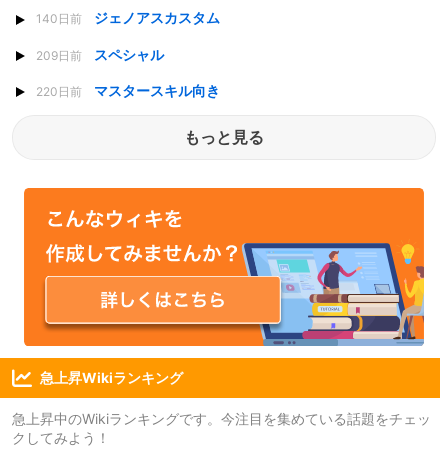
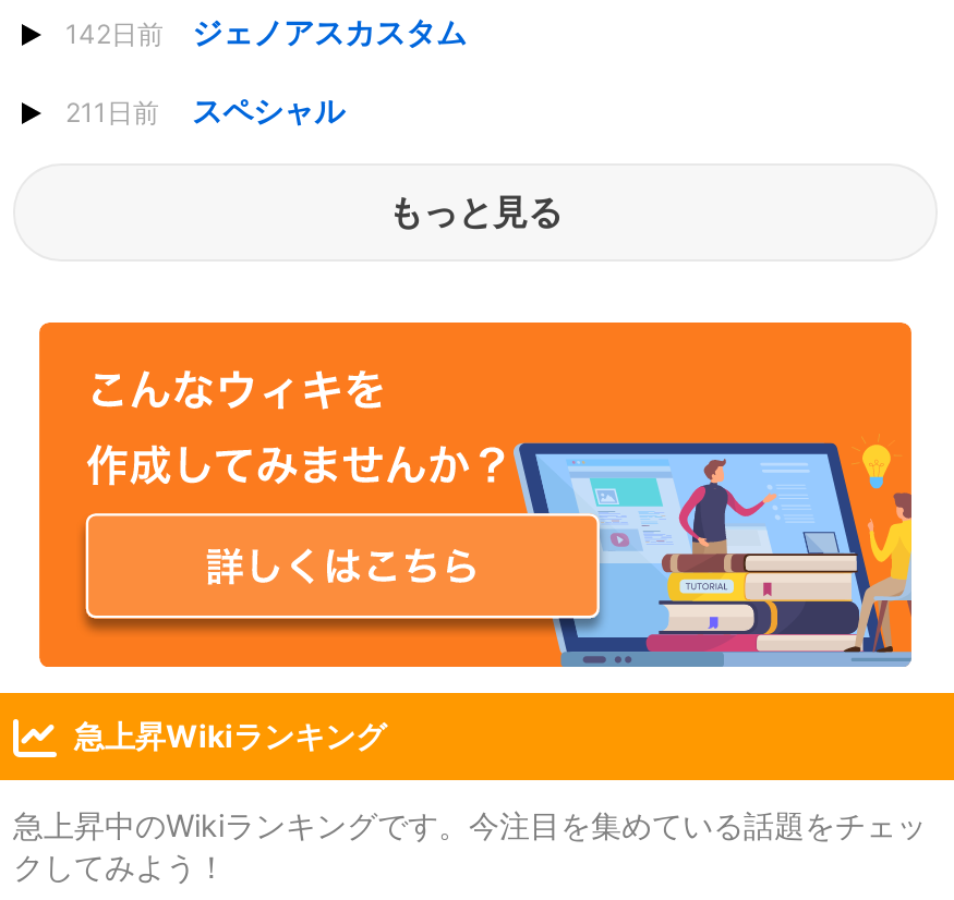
- 140日前 ジェノアスカスタム
+ 142日前 ジェノアスカスタム

- 209日前 スペシャル
+ 211日前 スペシャル

- 220日前
- マスタースキル向き
